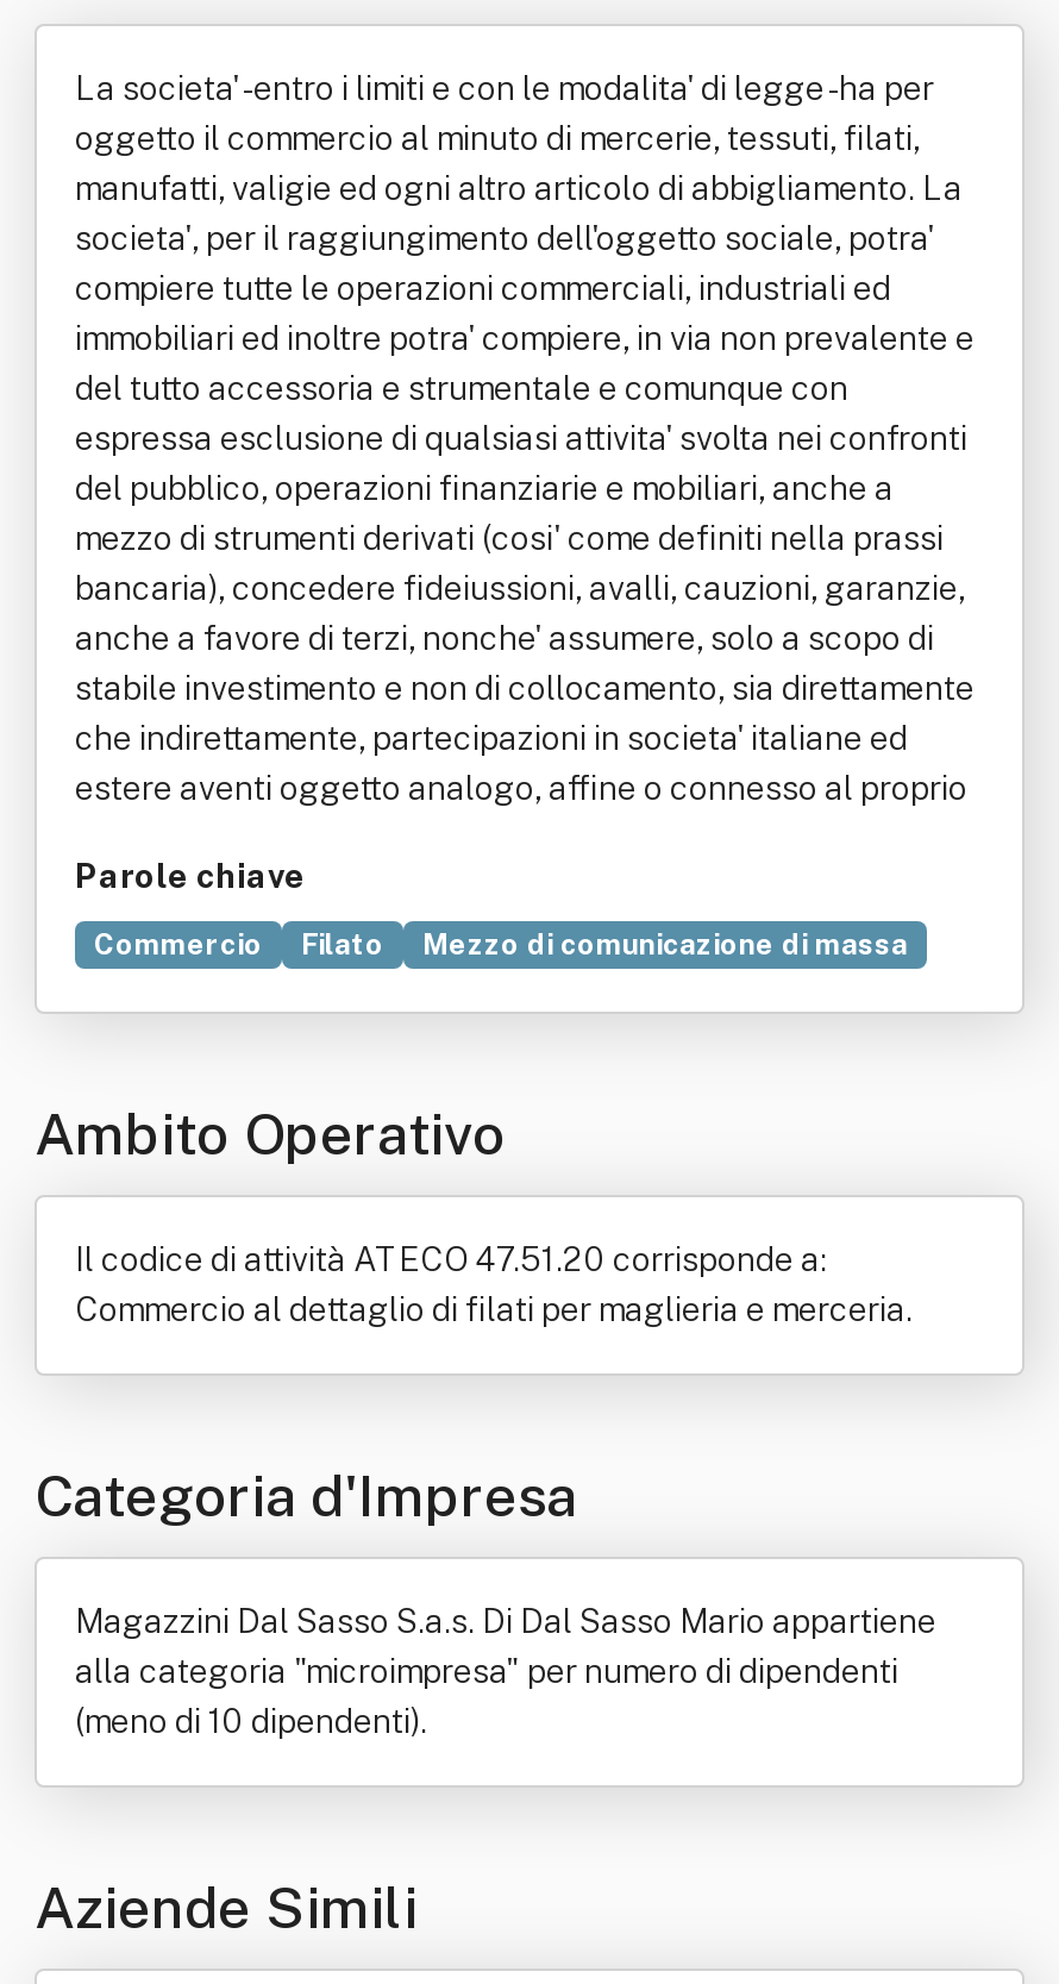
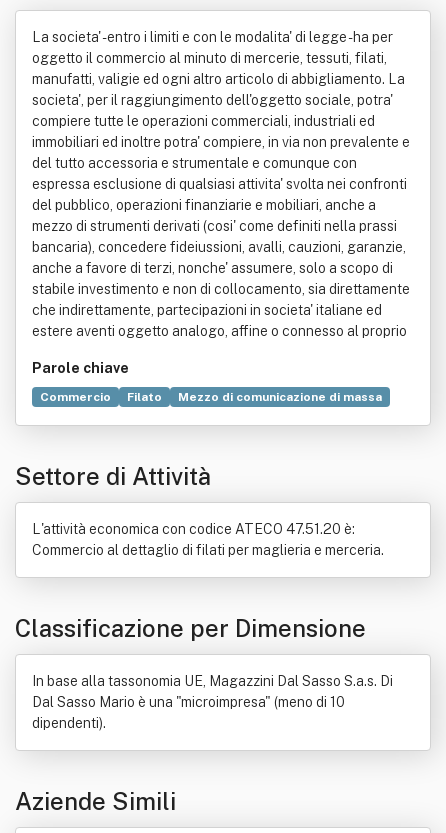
- Ambito Operativo
+ Settore di Attività

- Il codice di attività ATECO 47.51.20 corrisponde a:
+ L'attività economica con codice ATECO 47.51.20 è:

- Categoria d'Impresa
+ Classificazione per Dimensione

- Magazzini Dal Sasso S.a.s. Di Dal Sasso Mario appartiene
- alla categoria "microimpresa" per numero di dipendenti
- (meno di 10 dipendenti).
+ In base alla tassonomia UE, Magazzini Dal Sasso S.a.s. Di
+ Dal Sasso Mario è una "microimpresa" (meno di 10
+ dipendenti).
